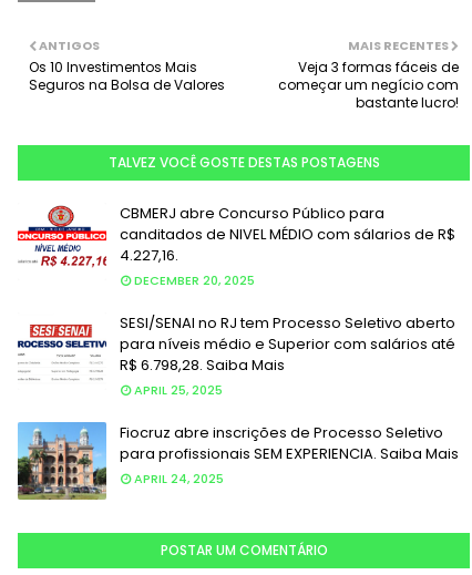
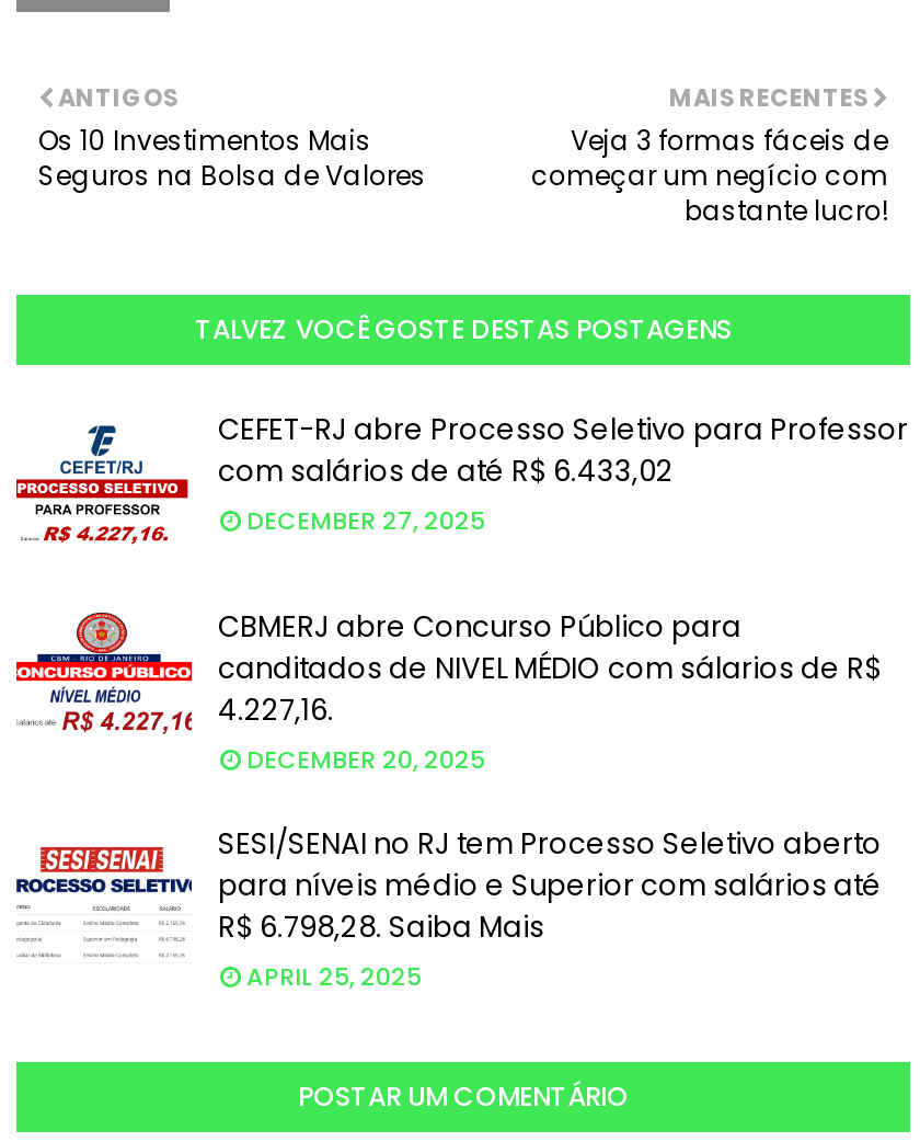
+ [image]
+ CEFET-RJ abre Processo Seletivo para Professor
+ com salários de até R$ 6.433,02
+ DECEMBER 27, 2025

moved down: [image] | CBMERJ abre Concurso Público para | canditados de NIVEL MÉDIO com sálarios de R$ | ... | R$ 6.798,28. Saiba Mais | APRIL 25, 2025

- [image]
- Fiocruz abre inscrições de Processo Seletivo
- para profissionais SEM EXPERIENCIA. Saiba Mais
- APRIL 24, 2025
